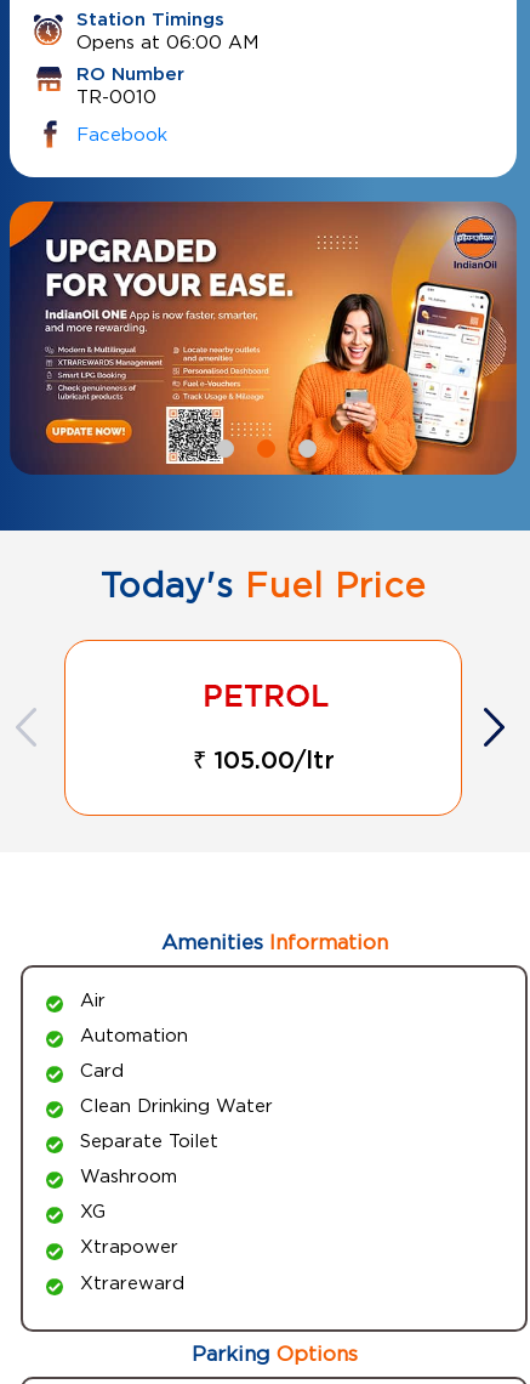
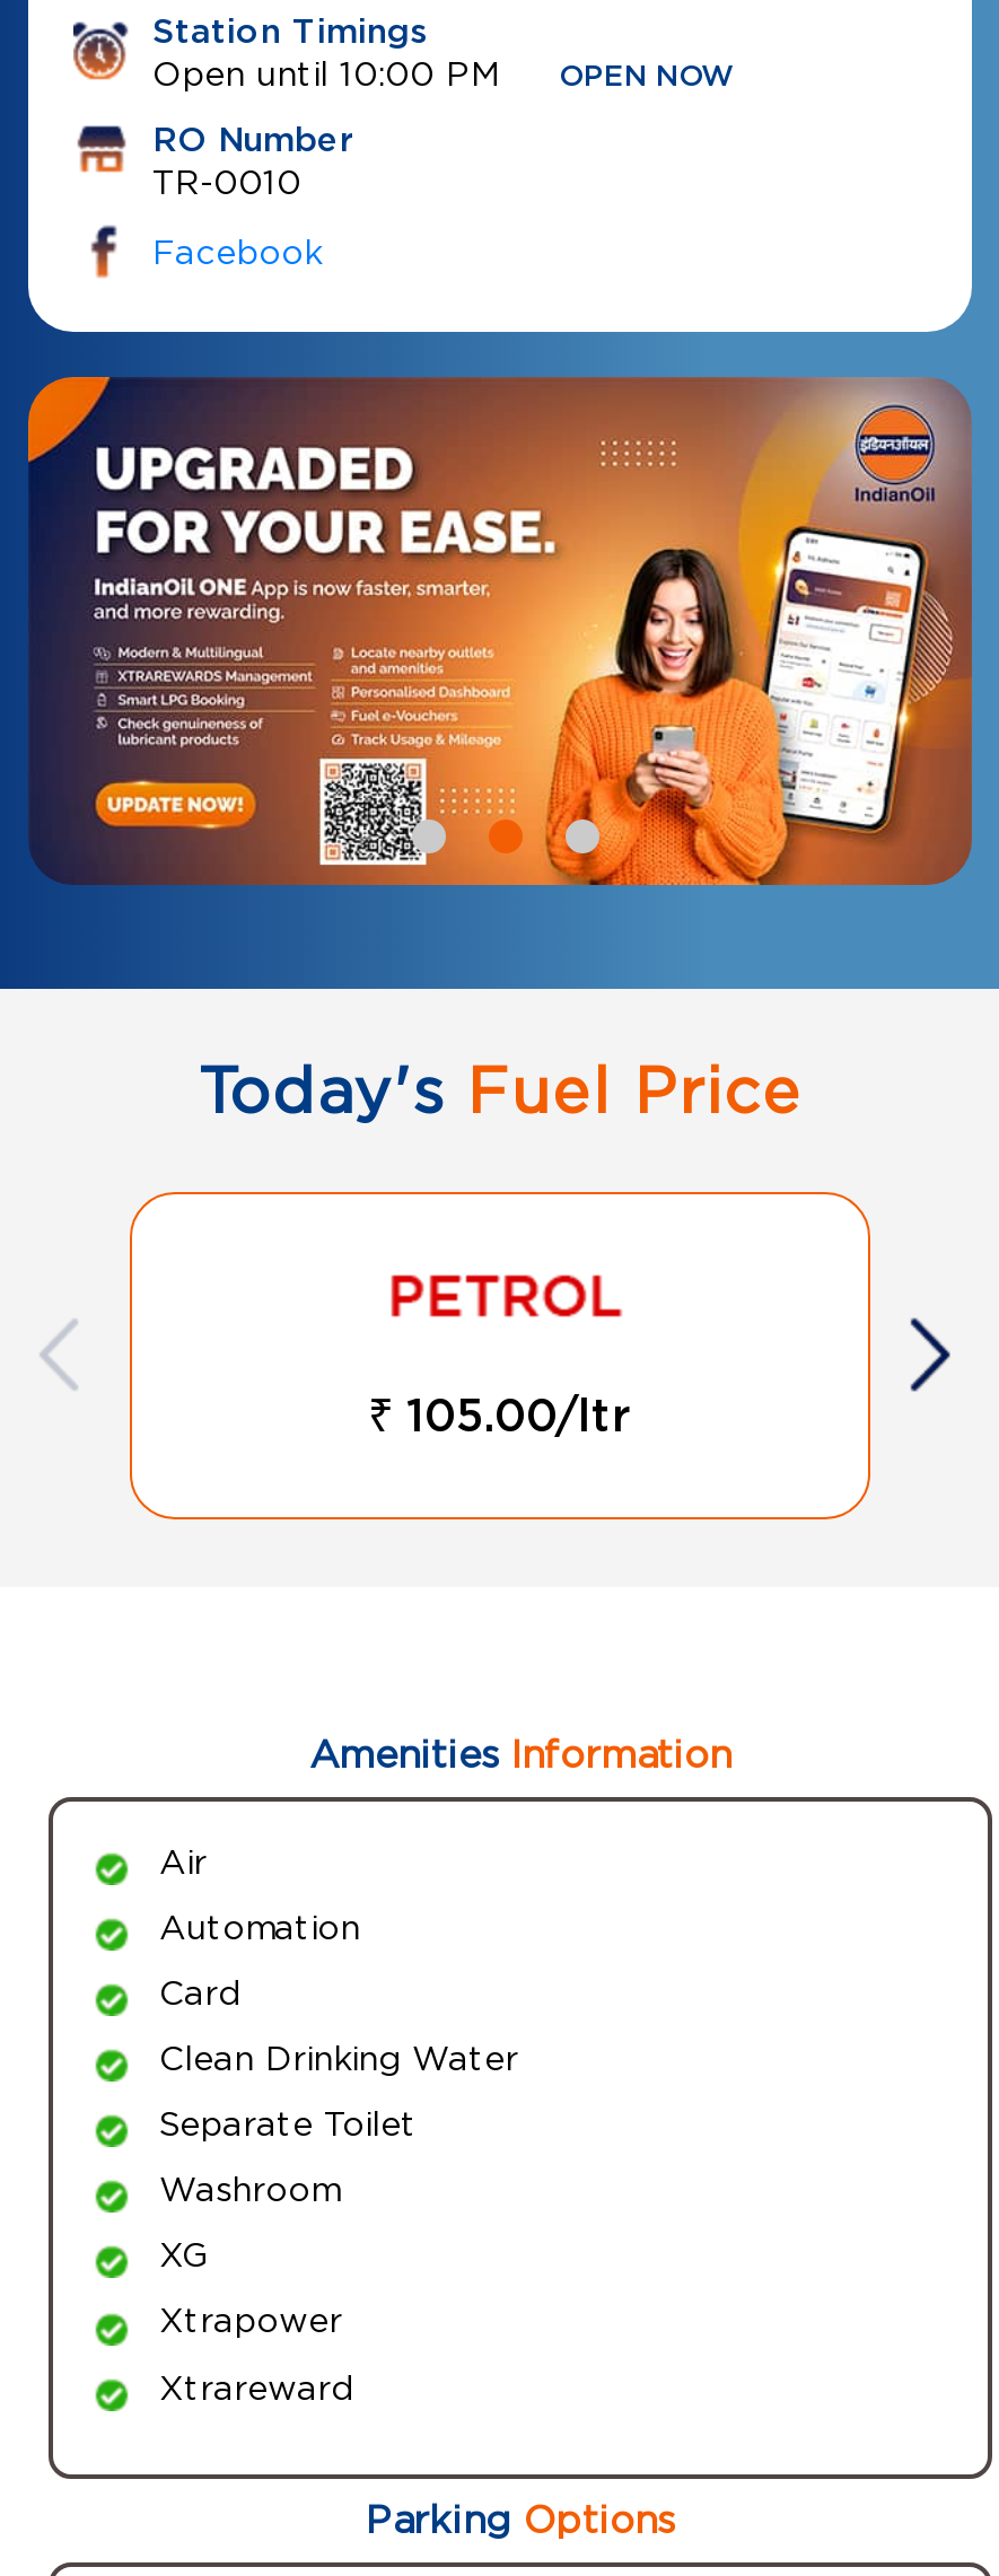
- Opens at 06:00 AM
+ Open until 10:00 PM
+ OPEN NOW
